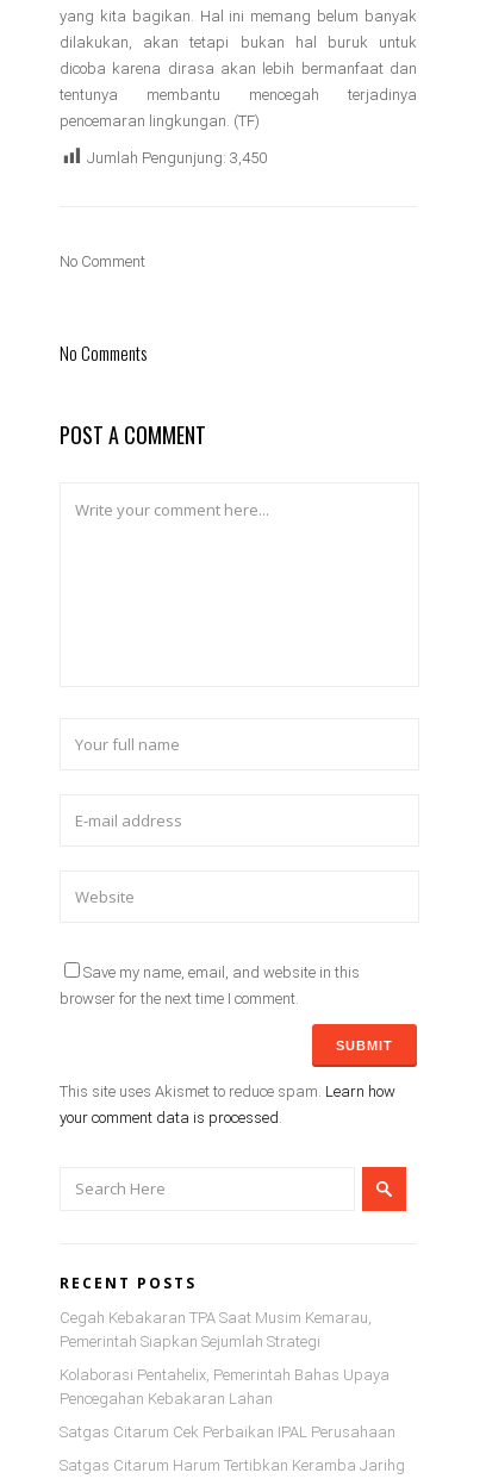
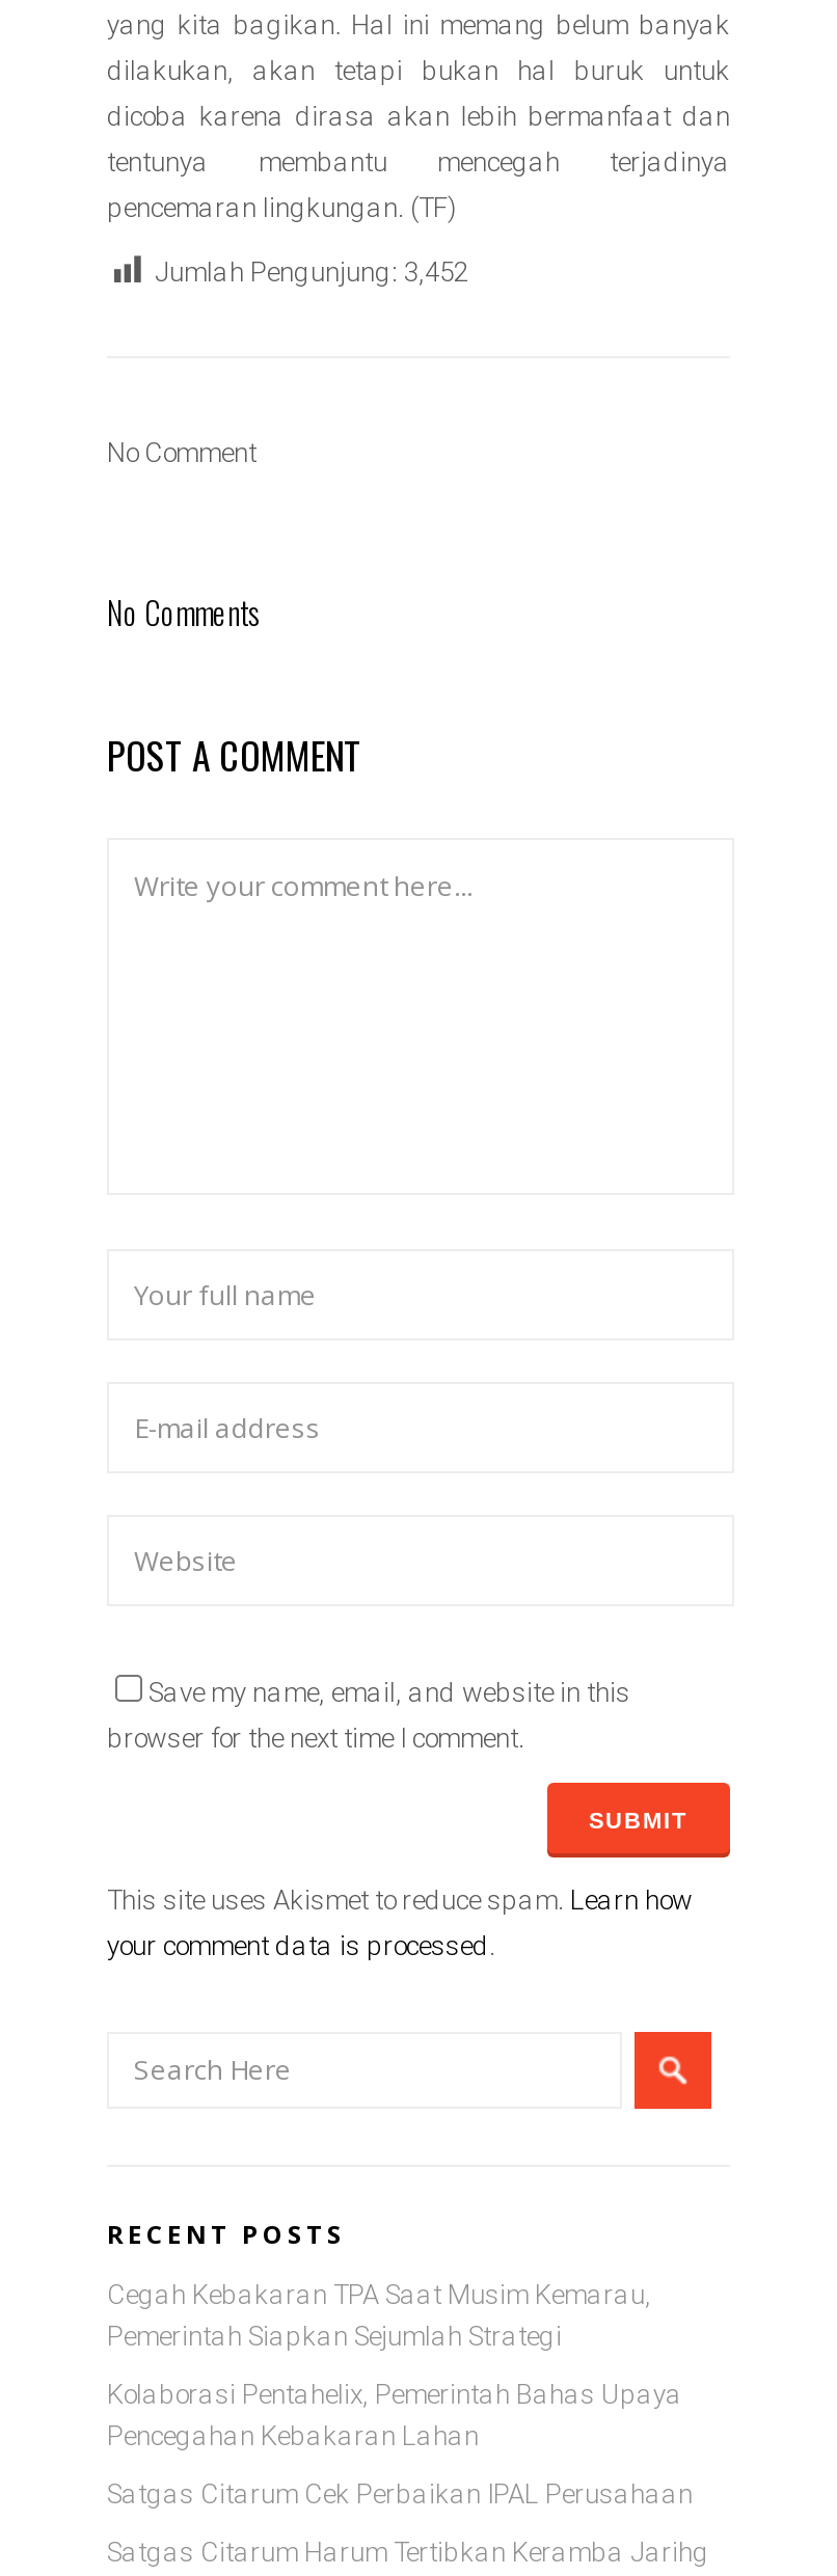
- Jumlah Pengunjung: 3,450
+ Jumlah Pengunjung: 3,452
